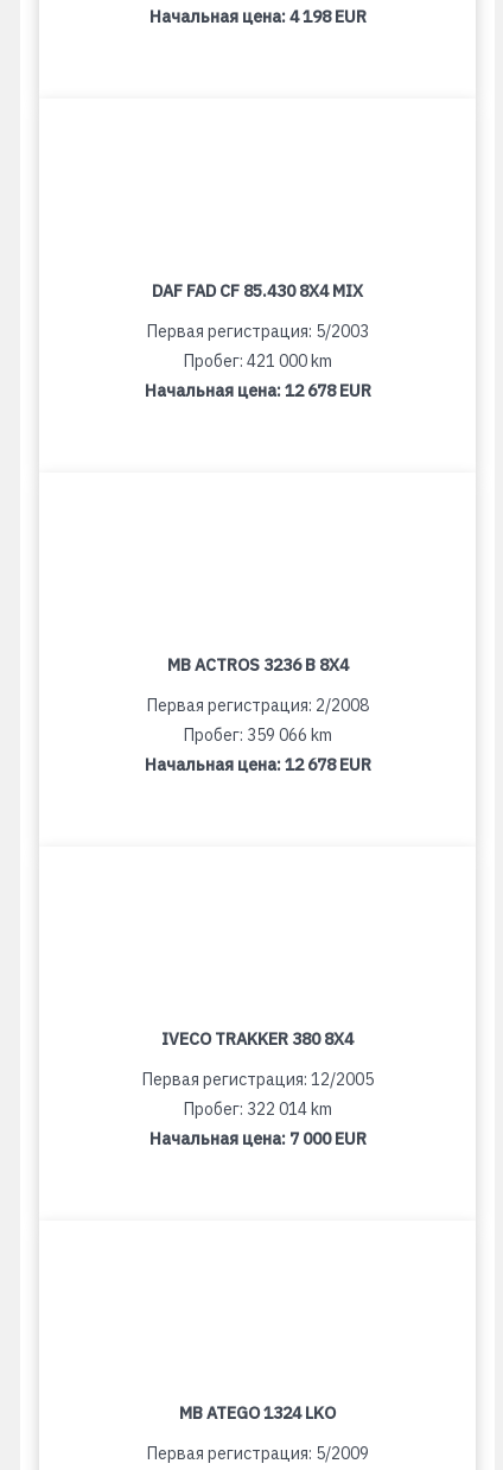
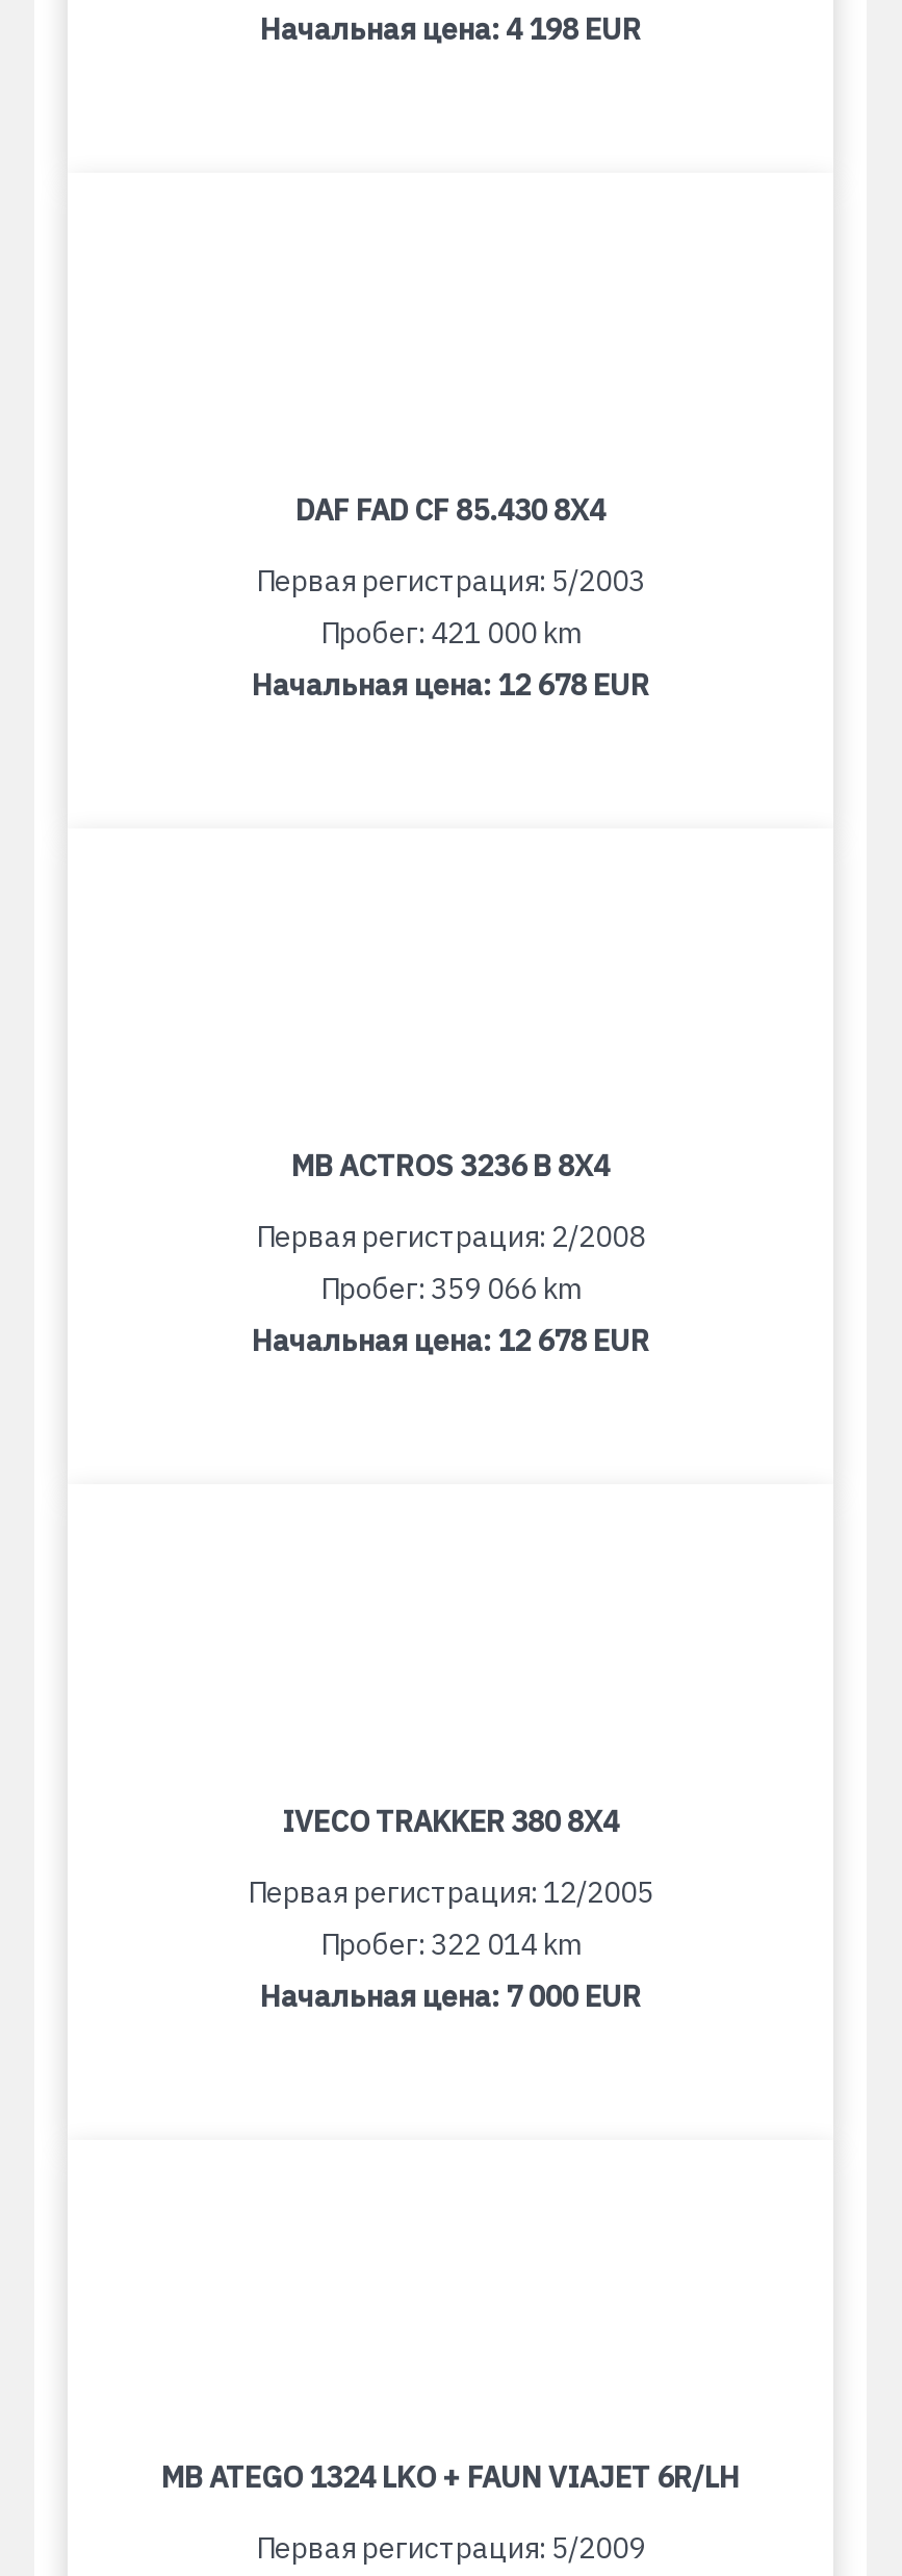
- DAF FAD CF 85.430 8X4 MIX
+ DAF FAD CF 85.430 8X4

- MB ATEGO 1324 LKO
+ MB ATEGO 1324 LKO + FAUN VIAJET 6R/LH
